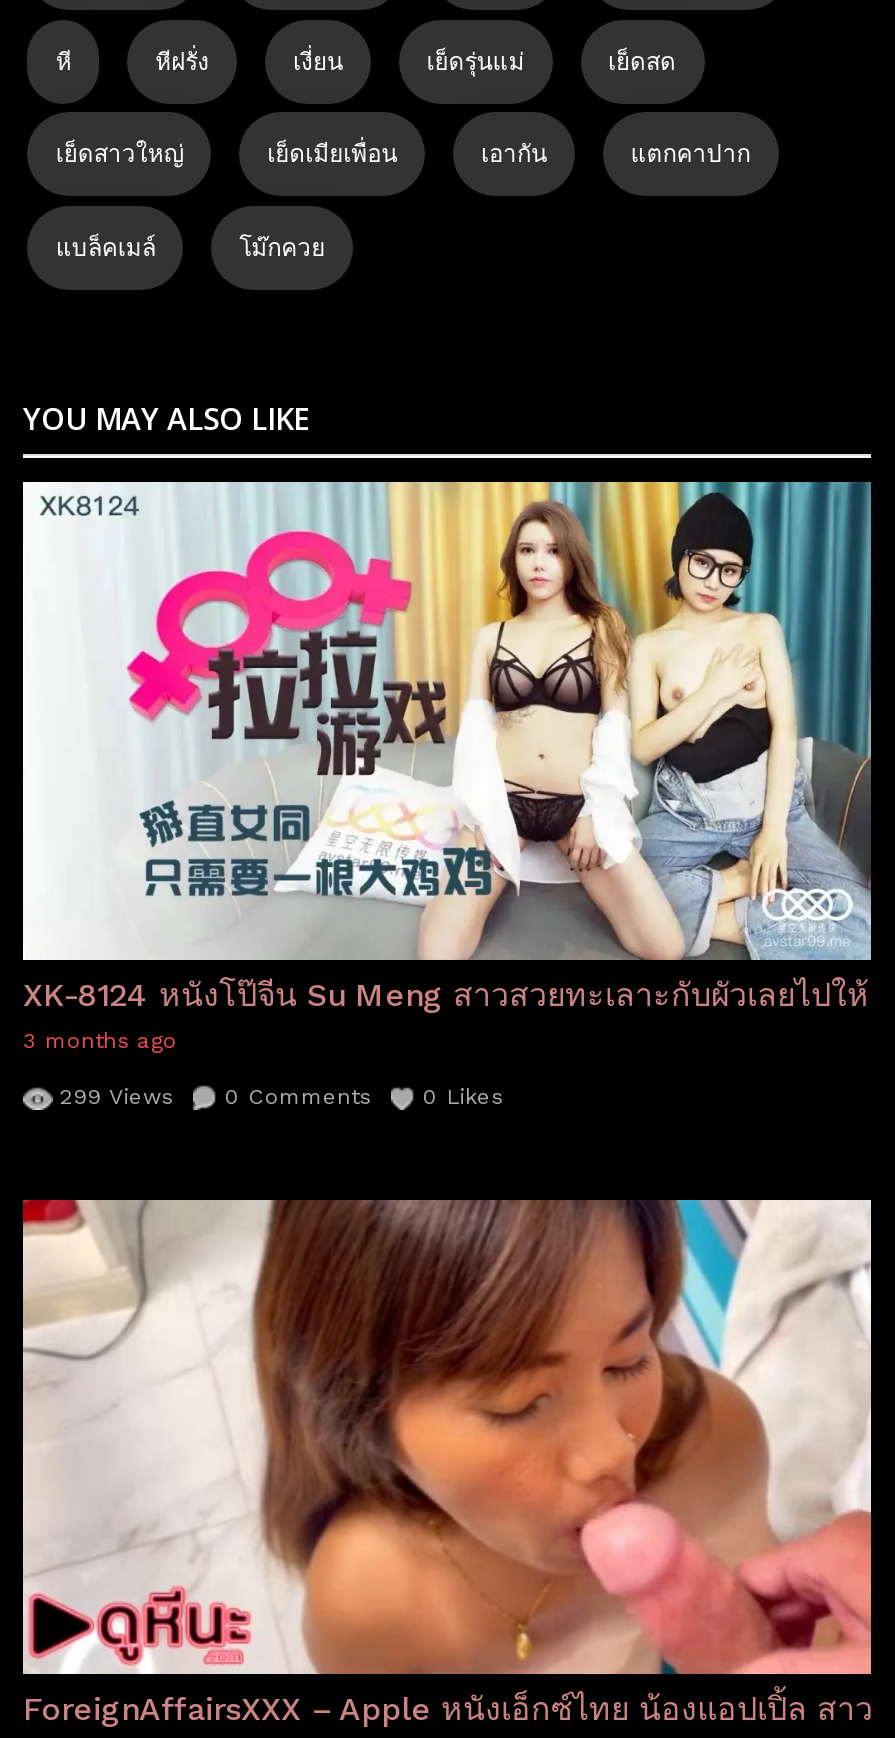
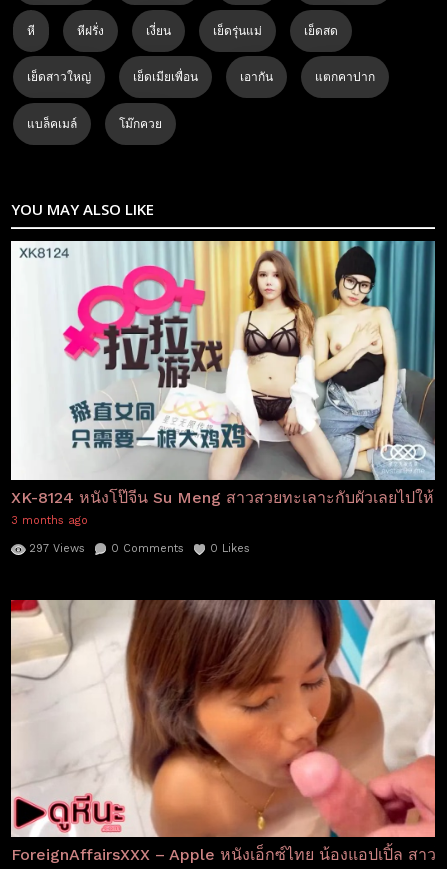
- 299 Views
+ 297 Views
